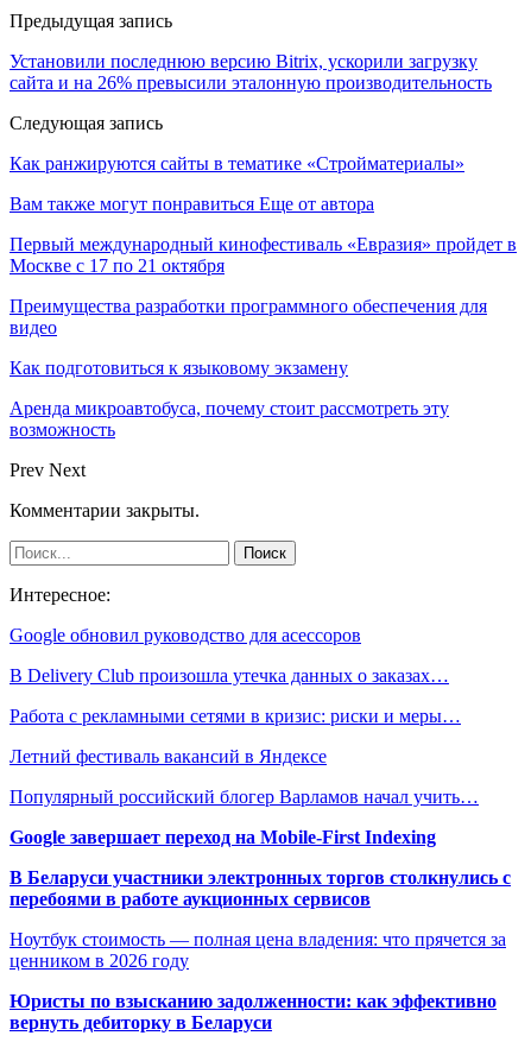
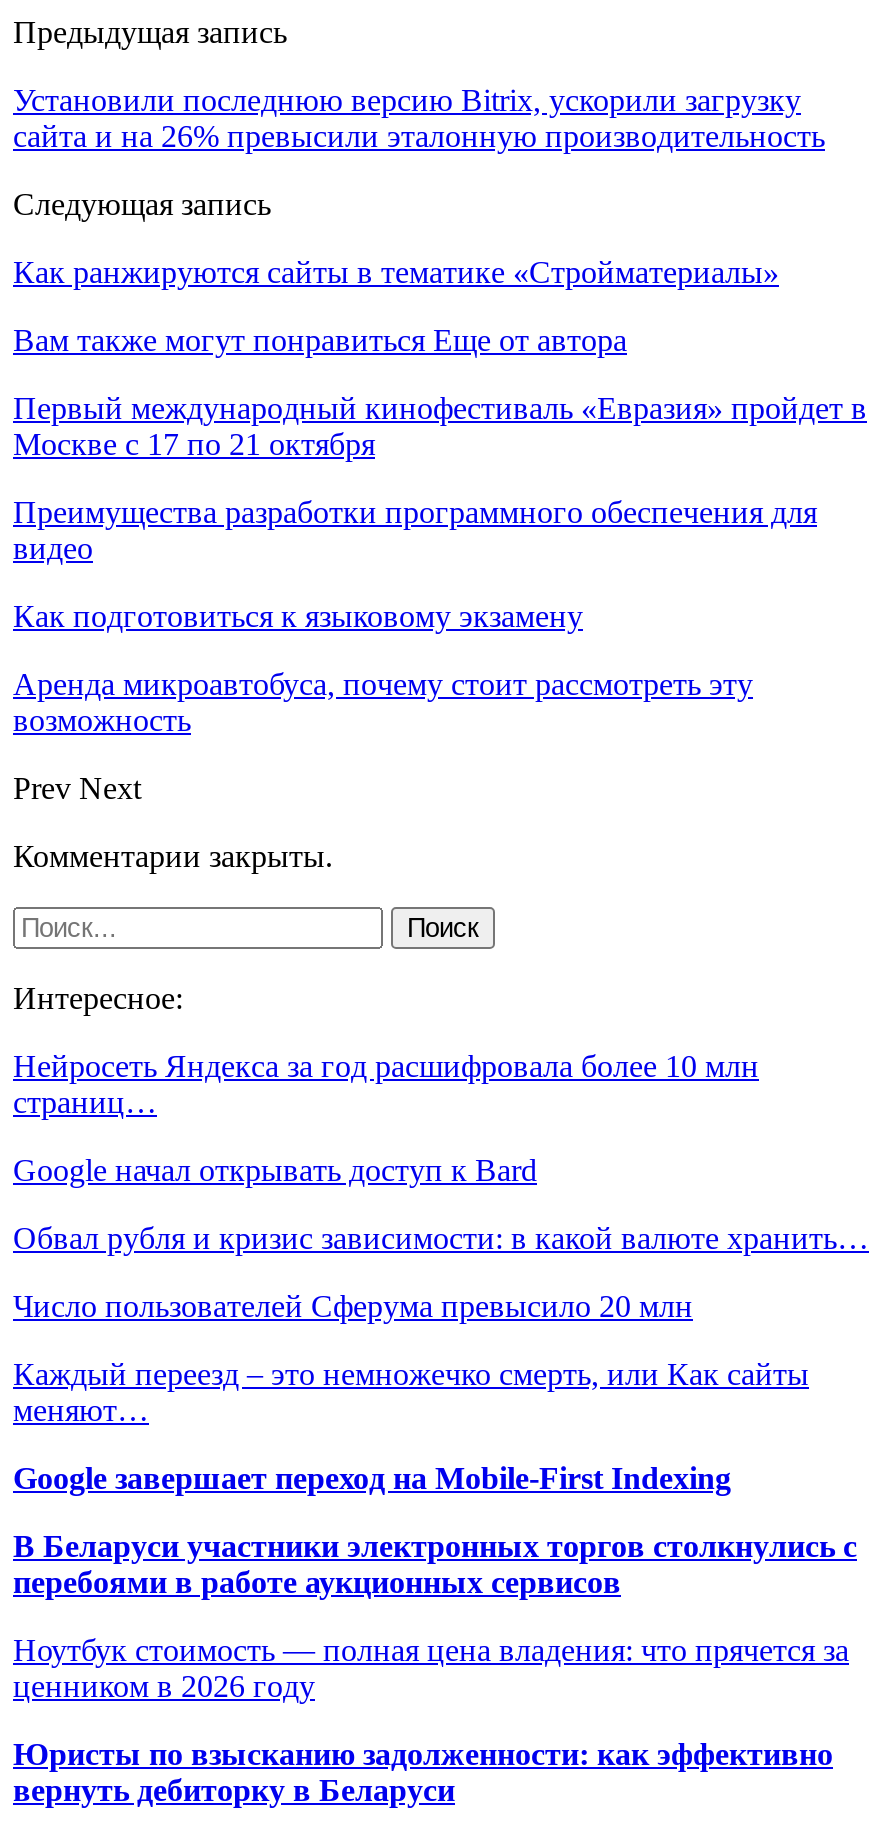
- Google обновил руководство для асессоров
+ Нейросеть Яндекса за год расшифровала более 10 млн
+ страниц…

- В Delivery Club произошла утечка данных о заказах…
+ Google начал открывать доступ к Bard

- Работа с рекламными сетями в кризис: риски и меры…
+ Обвал рубля и кризис зависимости: в какой валюте хранить…

- Летний фестиваль вакансий в Яндексе
+ Число пользователей Сферума превысило 20 млн

- Популярный российский блогер Варламов начал учить…
+ Каждый переезд – это немножечко смерть, или Как сайты
+ меняют…
